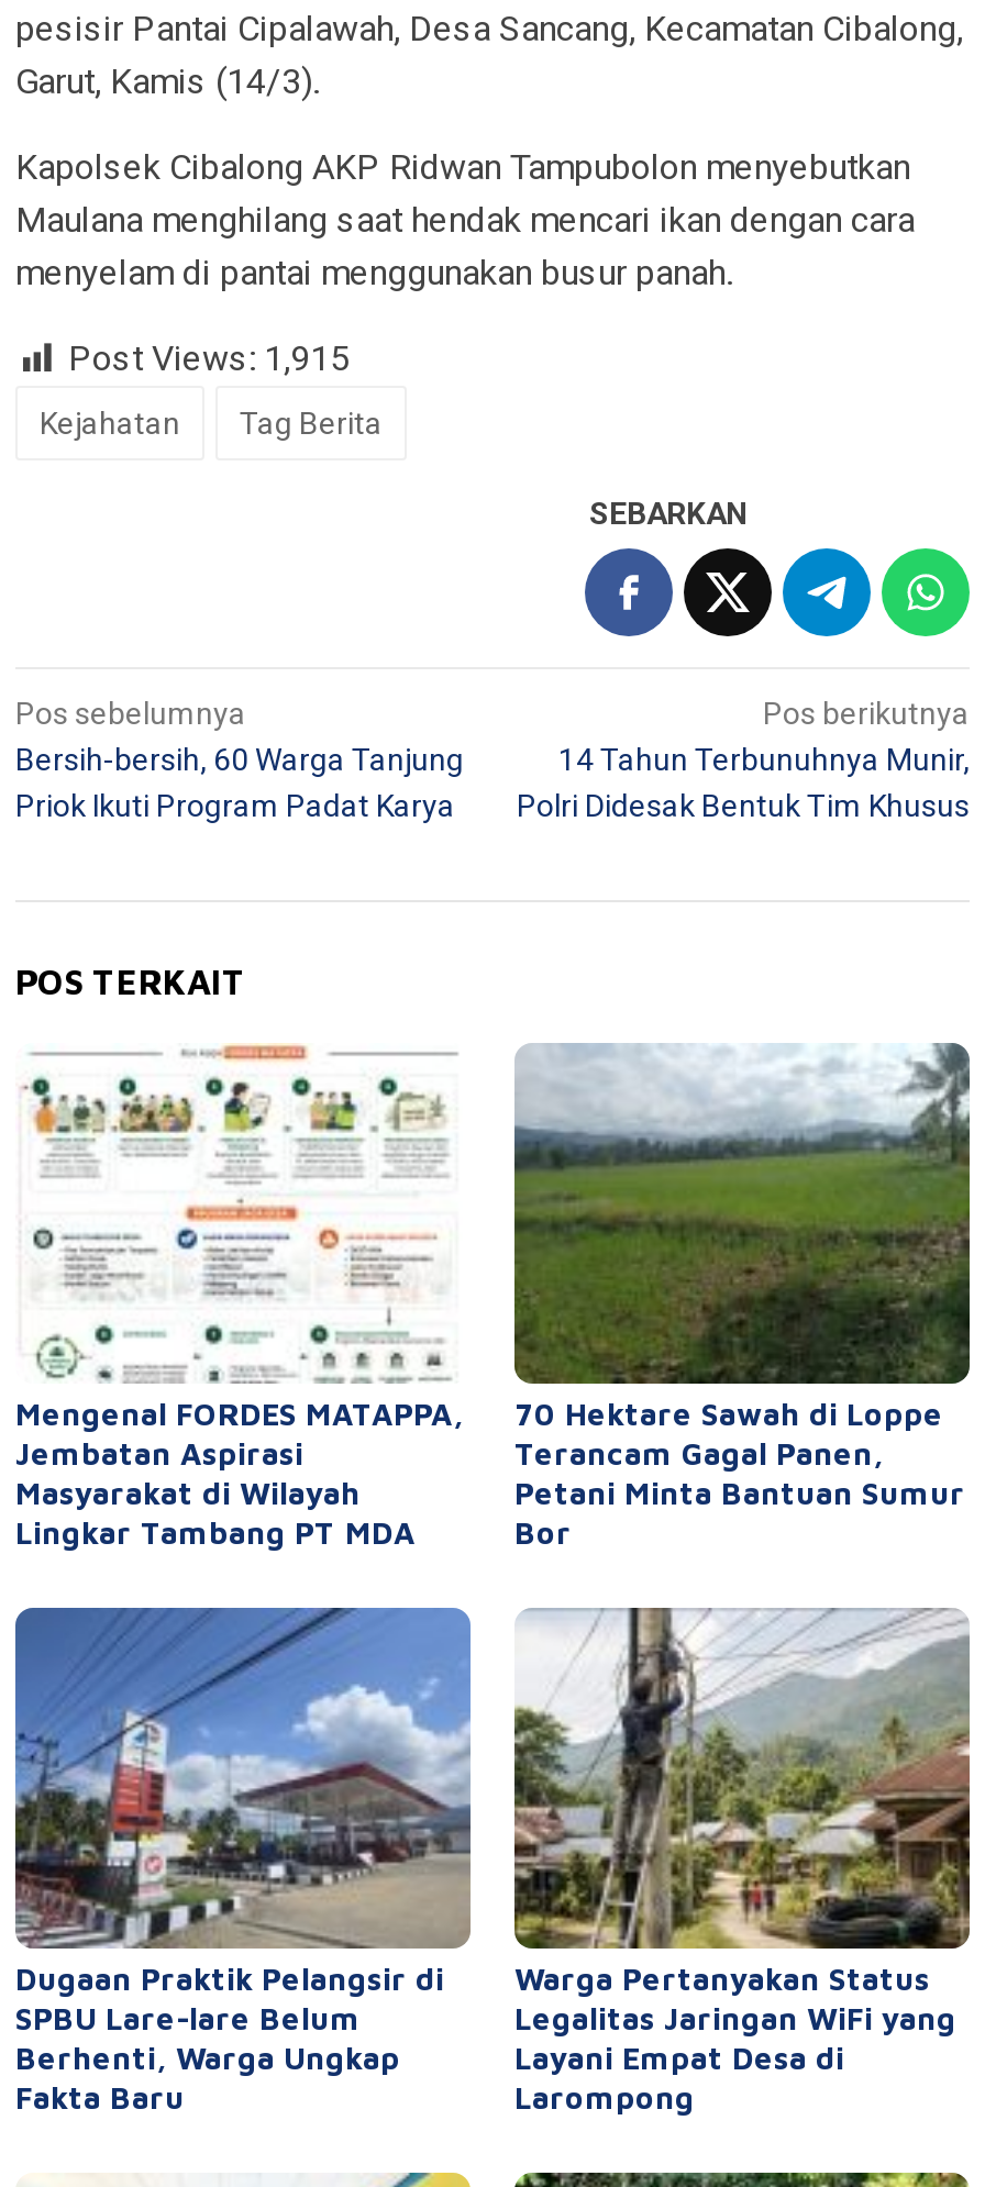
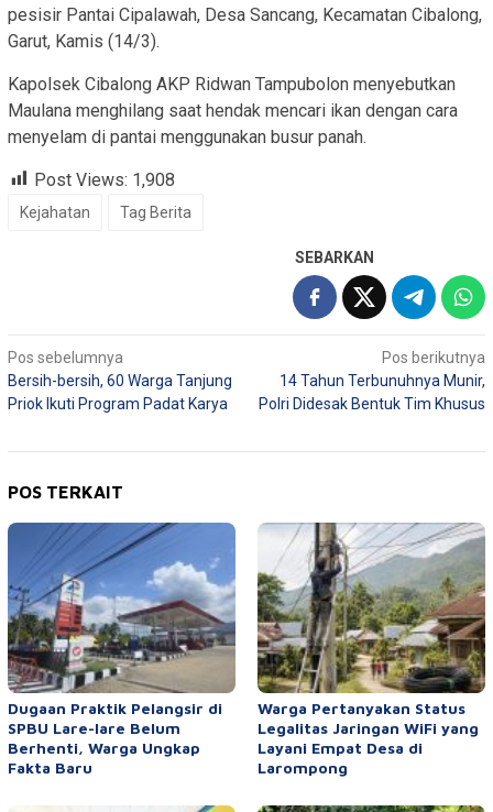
- Post Views: 1,915
+ Post Views: 1,908

- [image]
- Mengenal FORDES MATAPPA,
- Jembatan Aspirasi
- Masyarakat di Wilayah
- Lingkar Tambang PT MDA

- [image]
- 70 Hektare Sawah di Loppe
- Terancam Gagal Panen,
- Petani Minta Bantuan Sumur
- Bor
